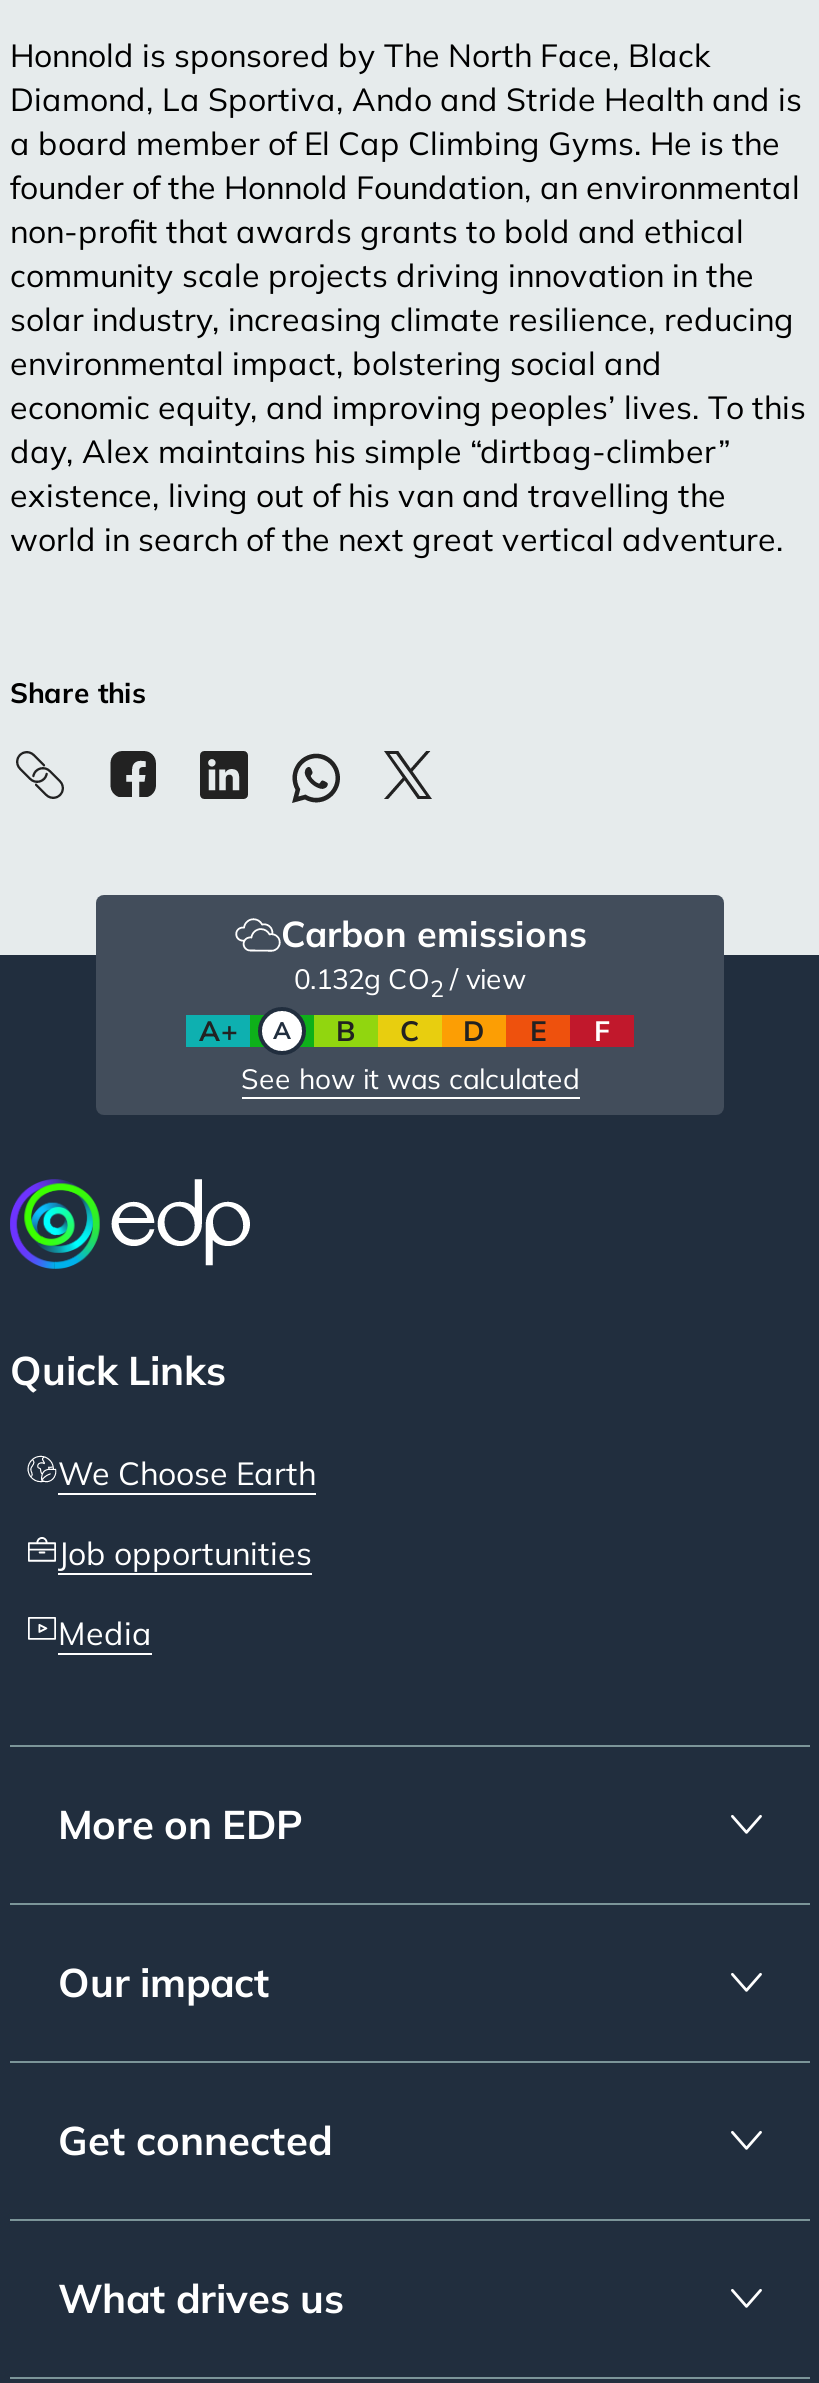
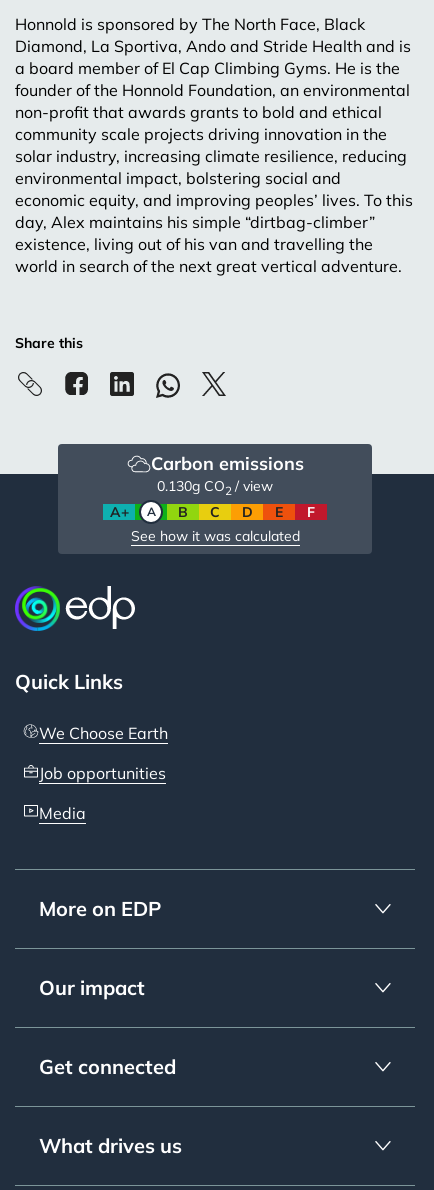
- 0.132g CO2 / view
+ 0.130g CO2 / view
